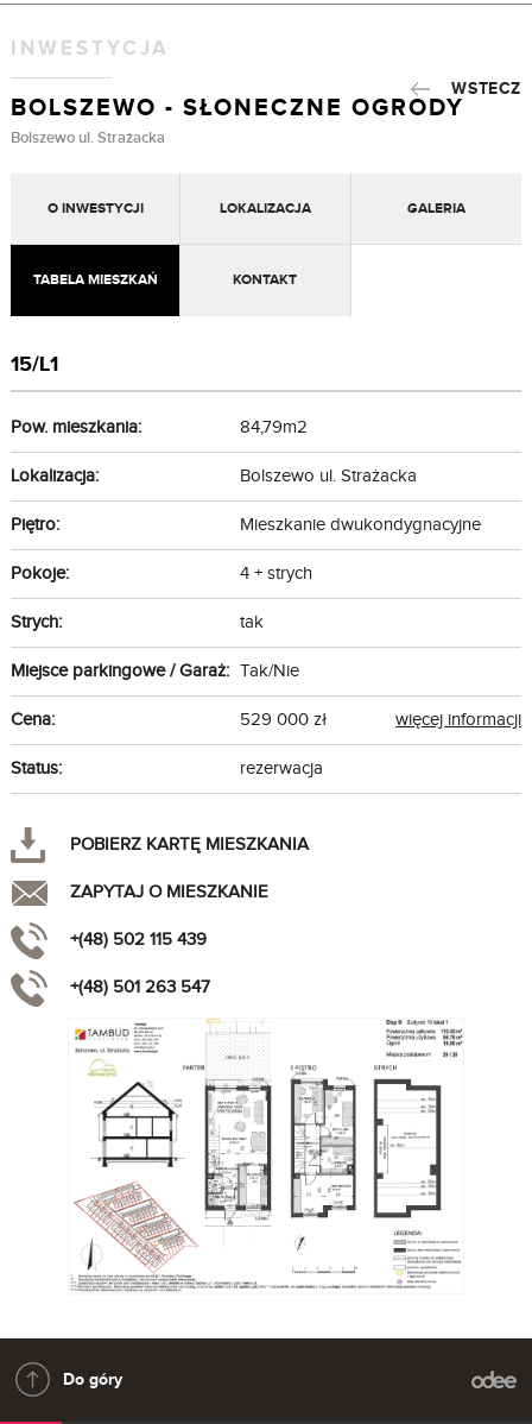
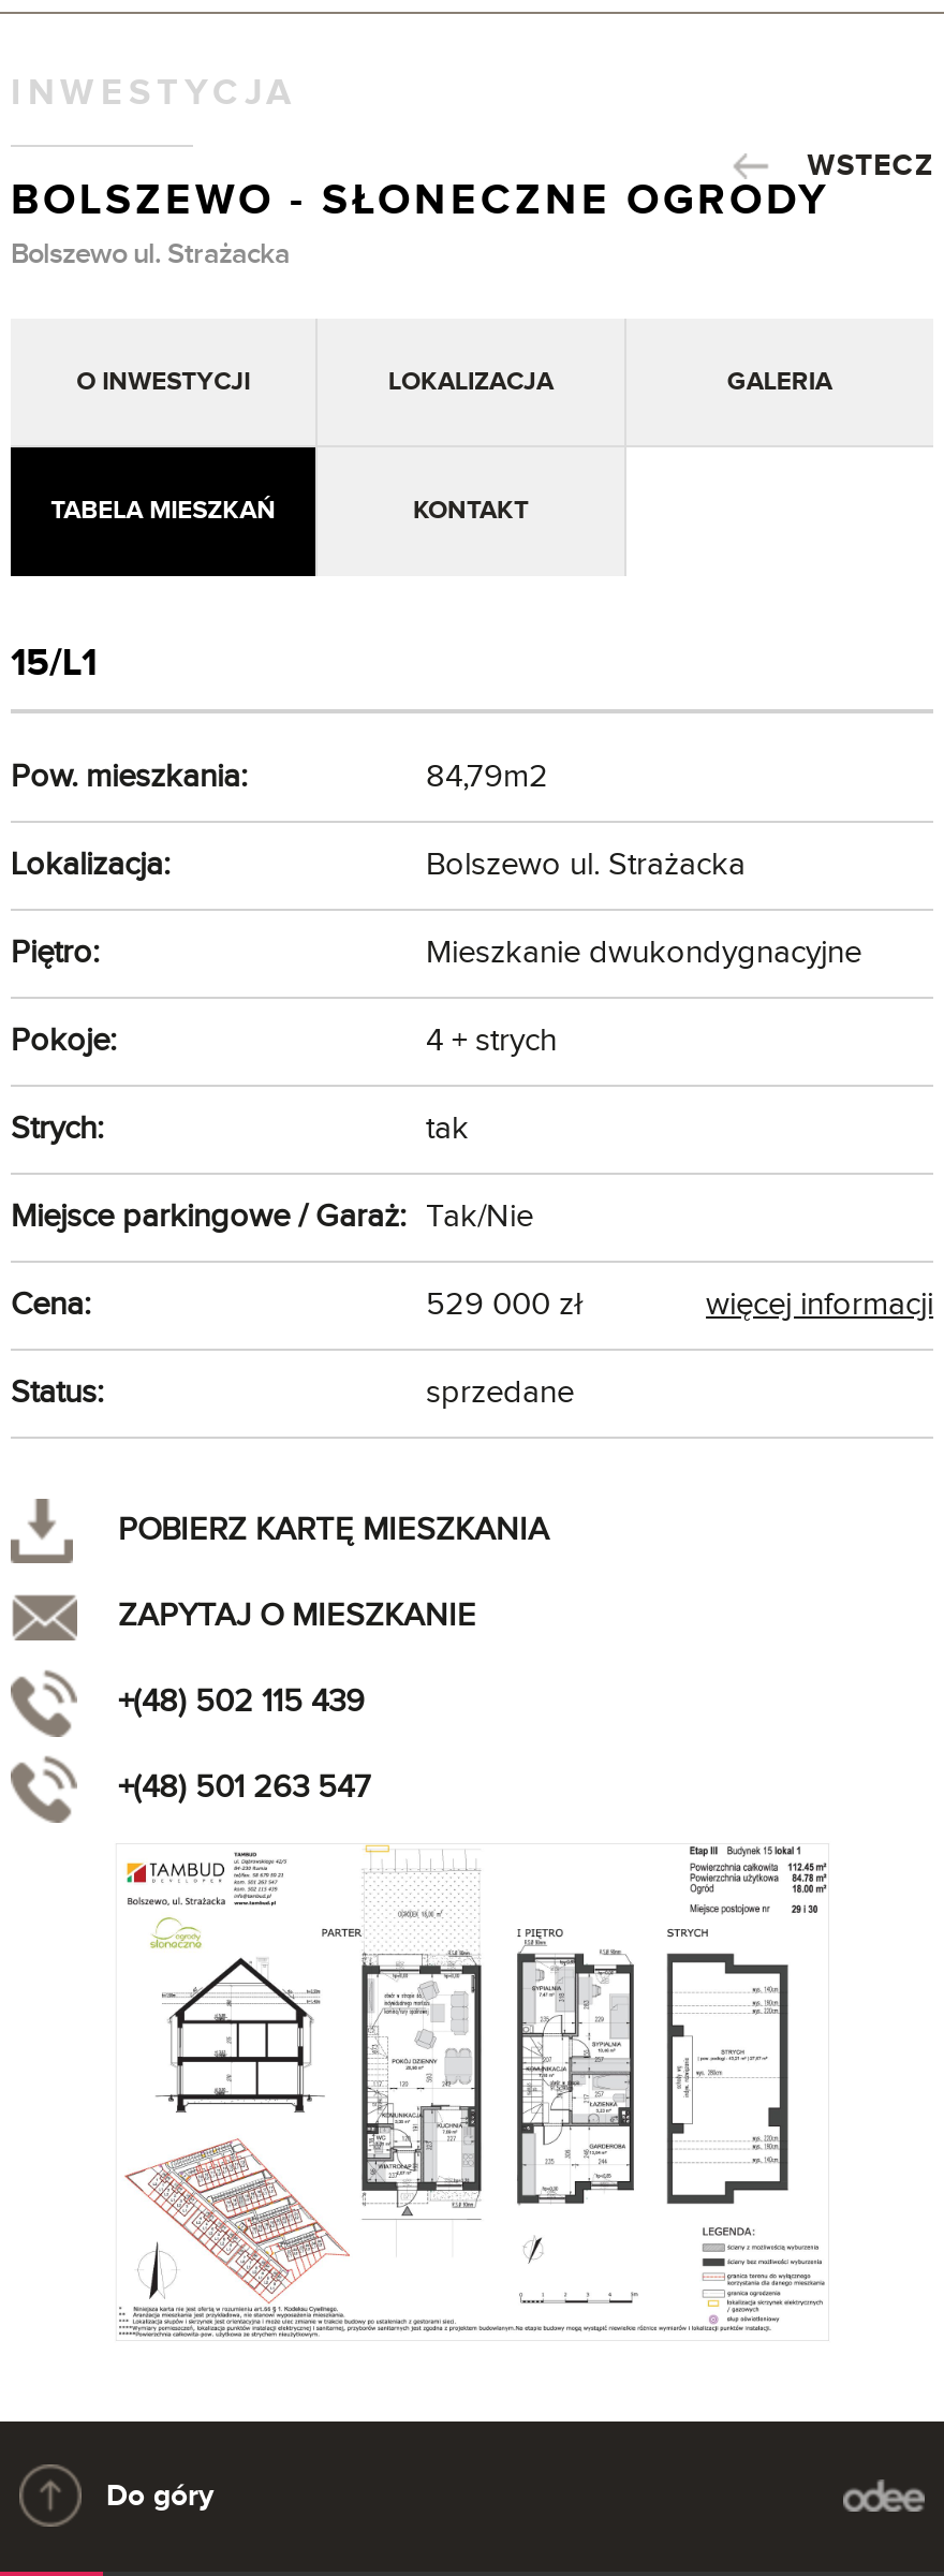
- rezerwacja
+ sprzedane
